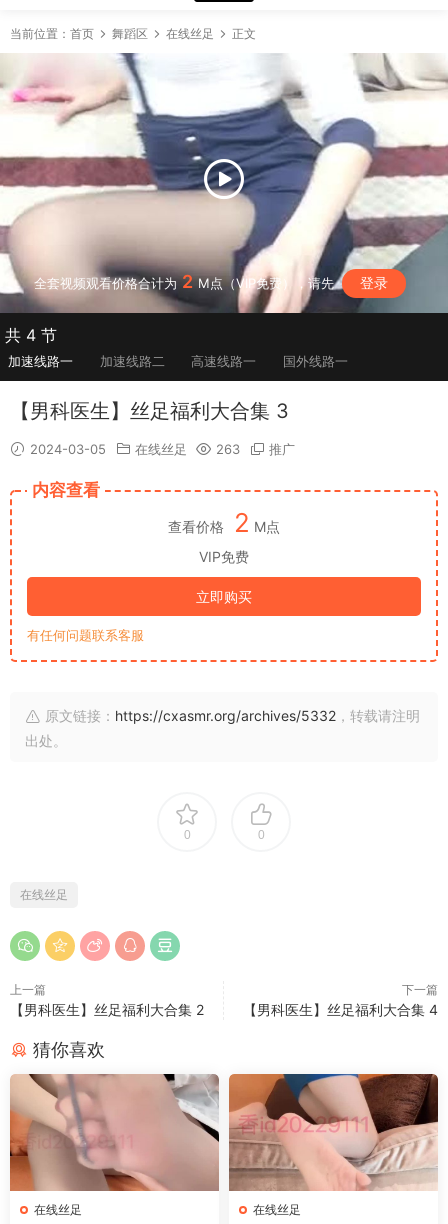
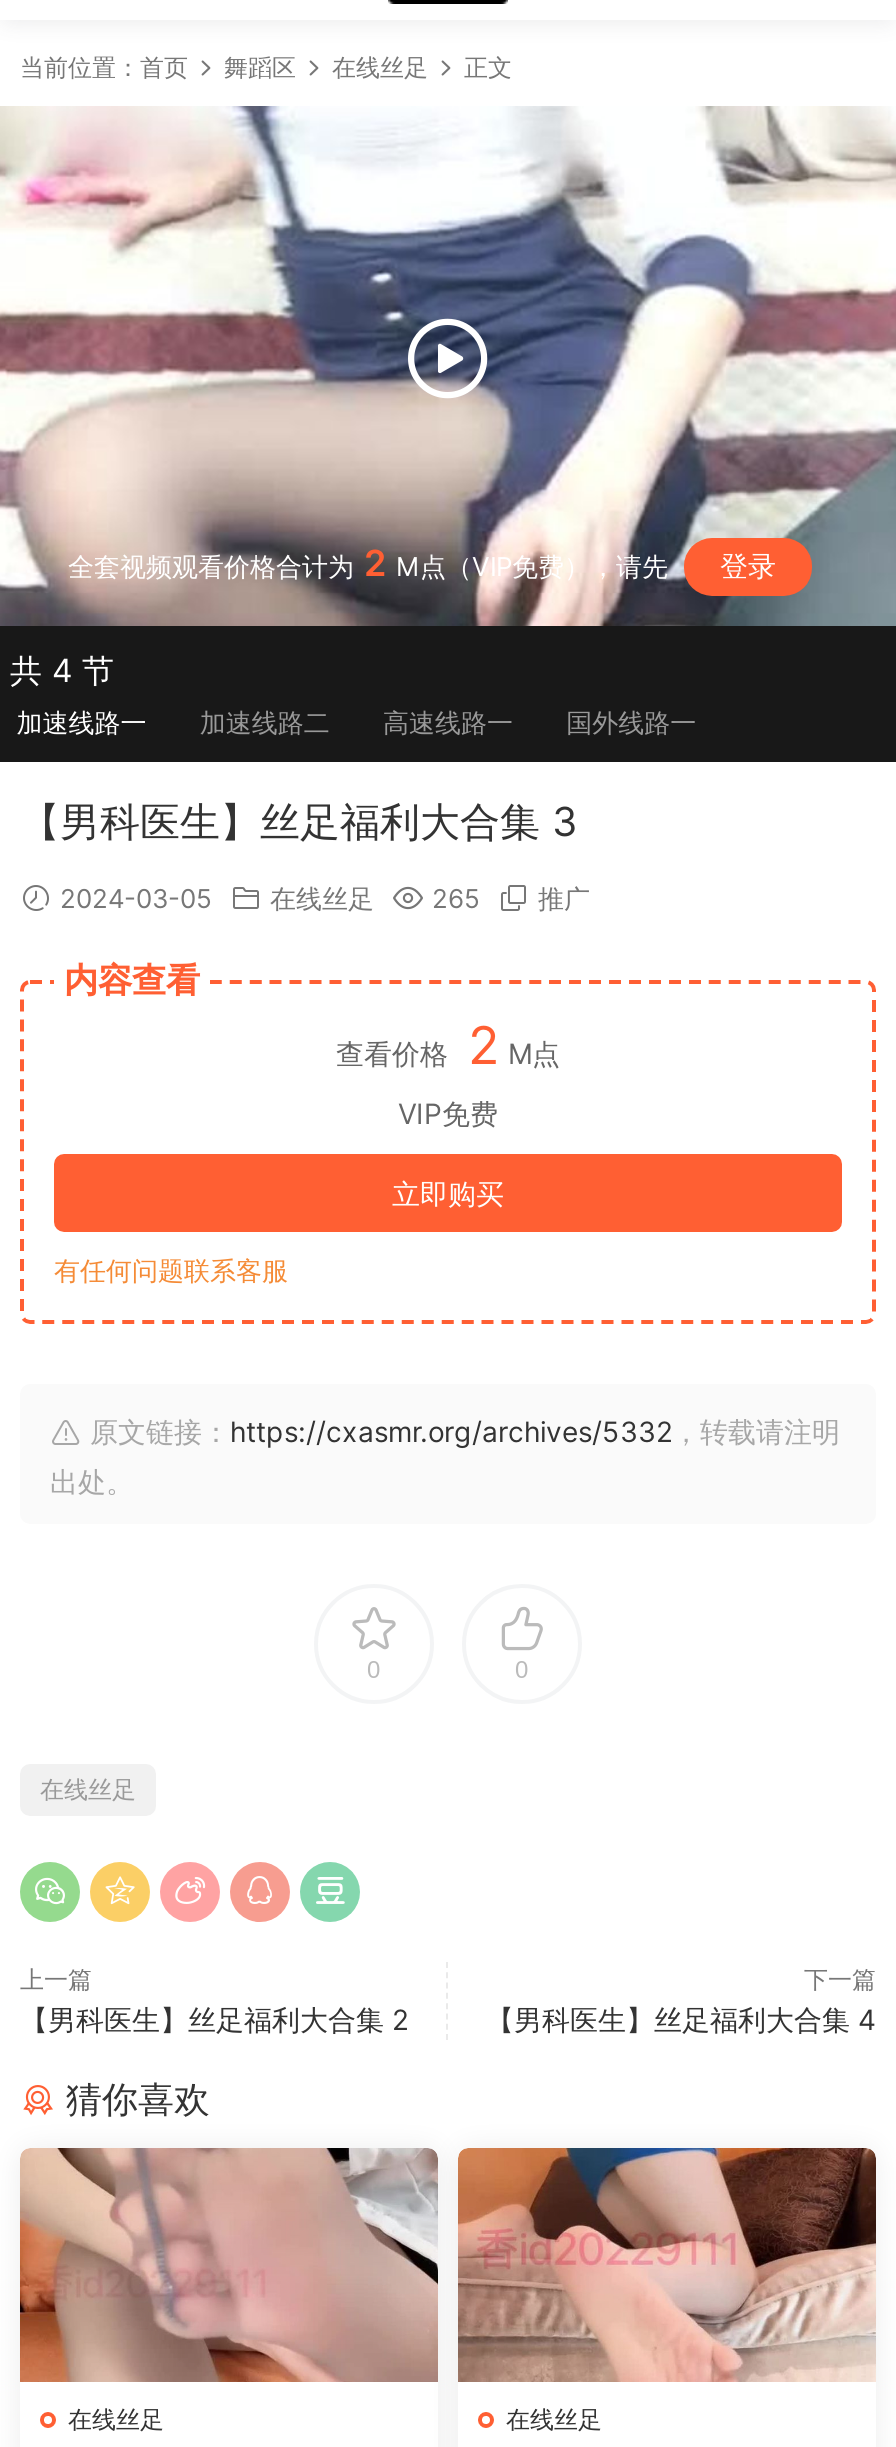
- 2024-03-05 在线丝足 263 推广
+ 2024-03-05 在线丝足 265 推广
